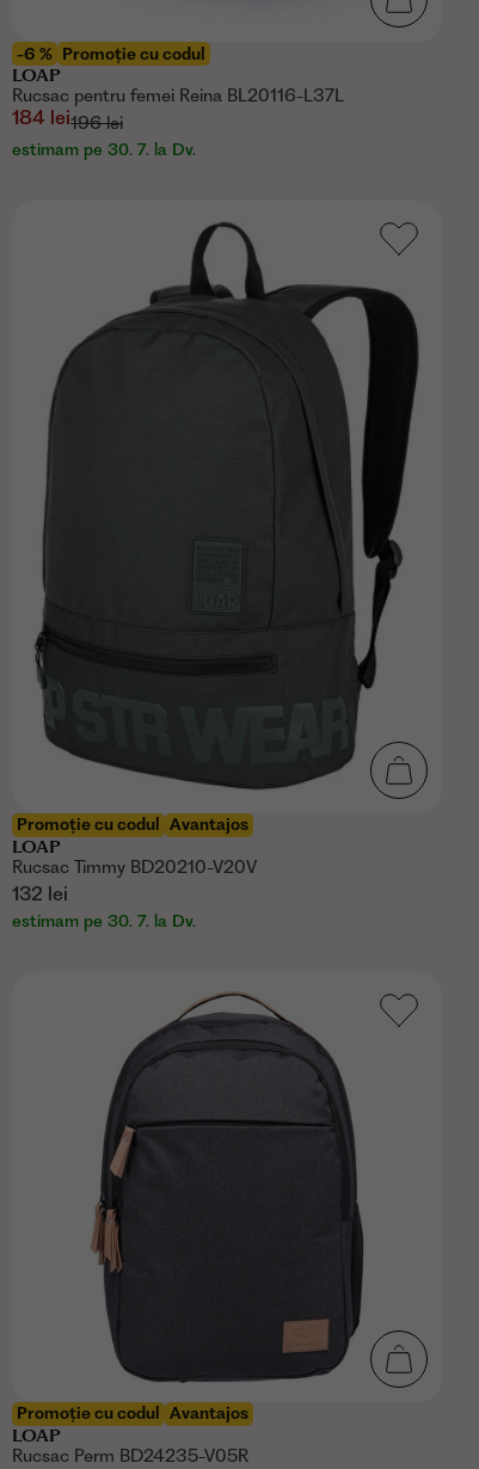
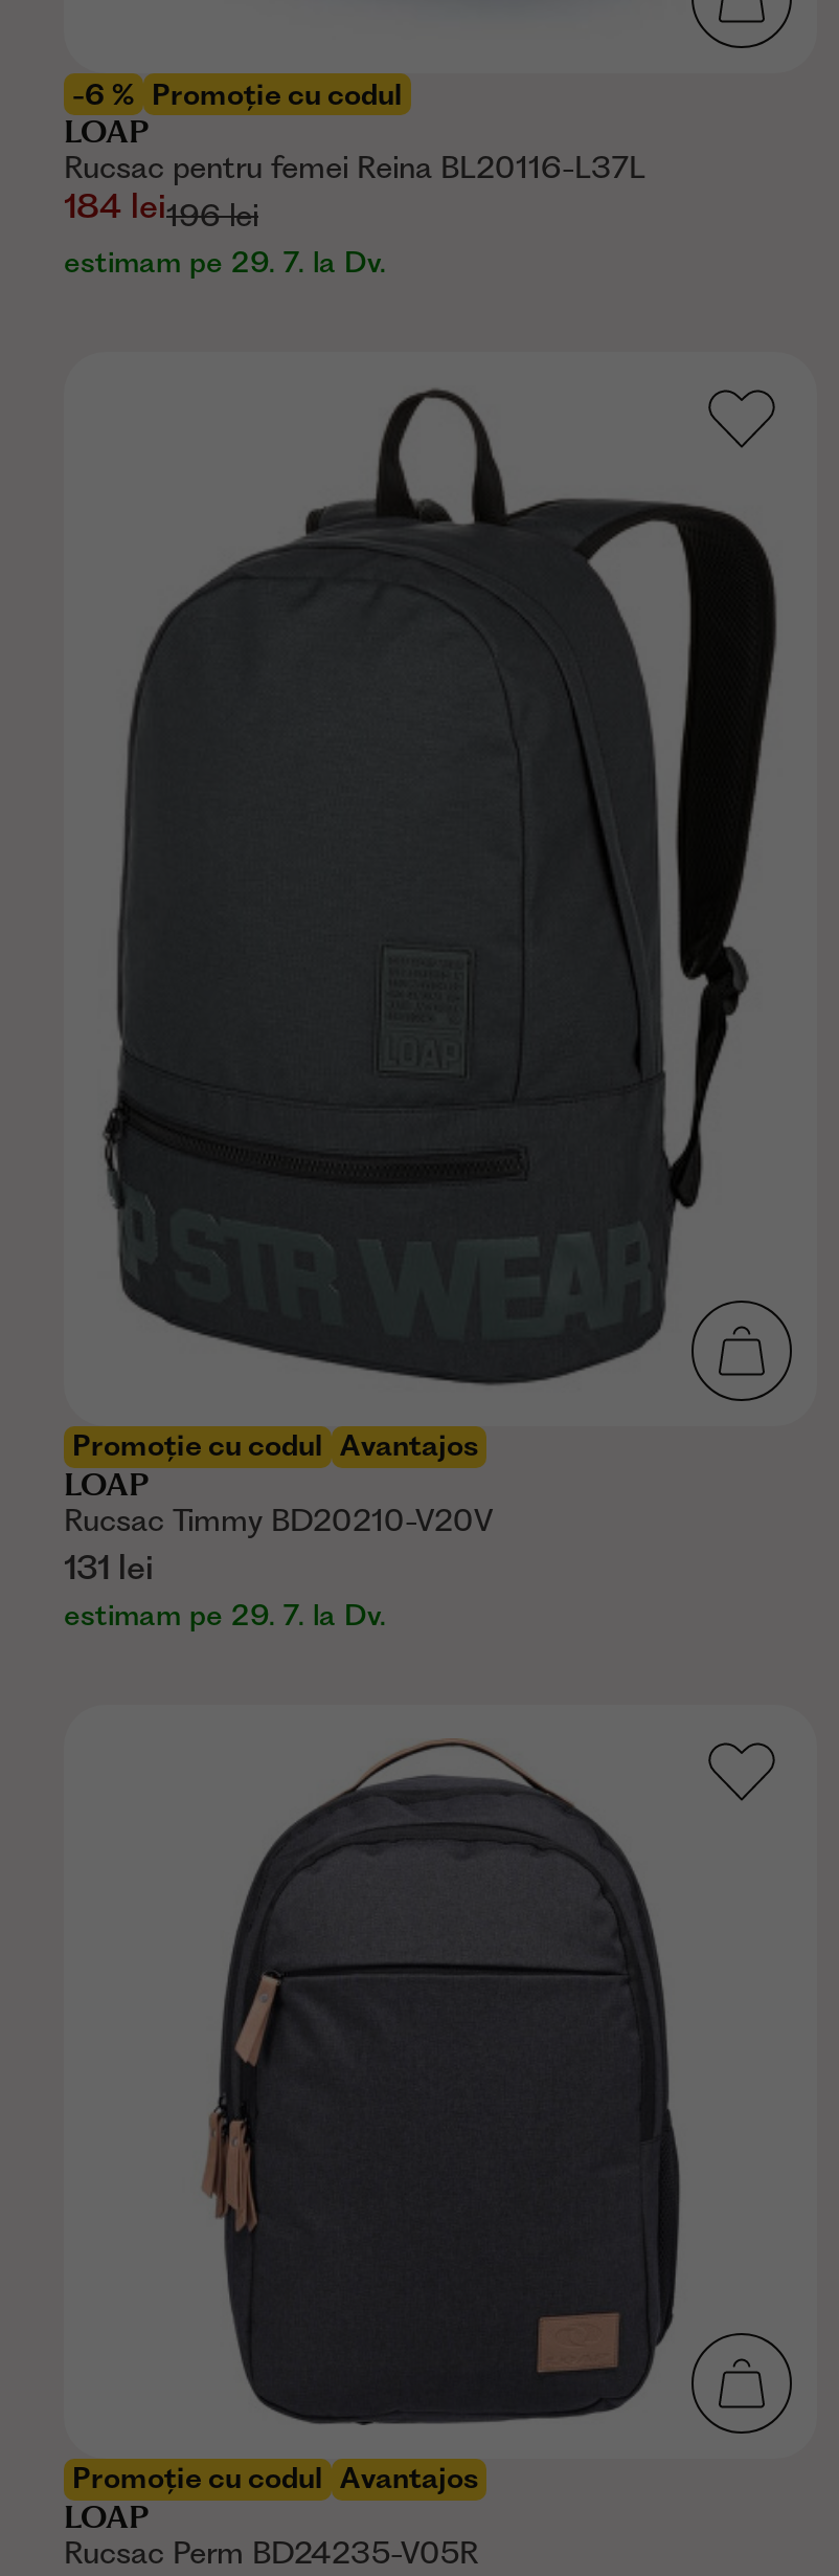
- estimam pe 30. 7. la Dv.
+ estimam pe 29. 7. la Dv.

- 132 lei
+ 131 lei

- estimam pe 30. 7. la Dv.
+ estimam pe 29. 7. la Dv.
